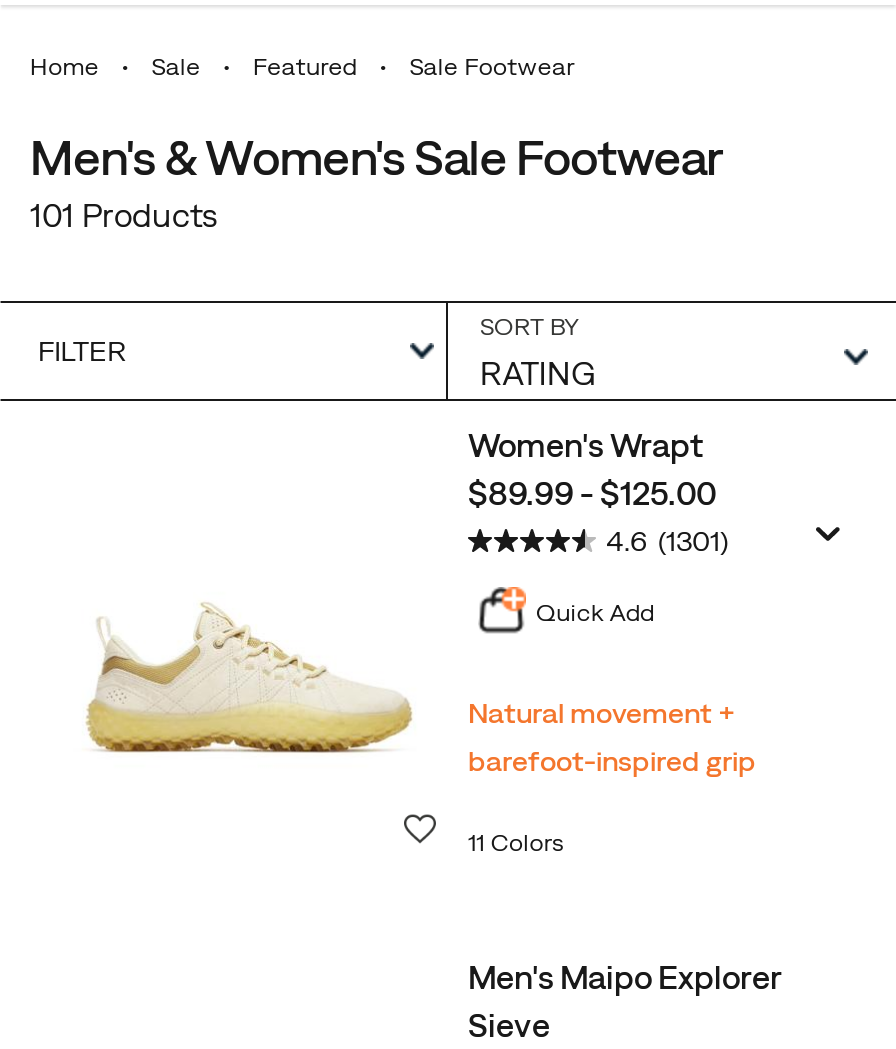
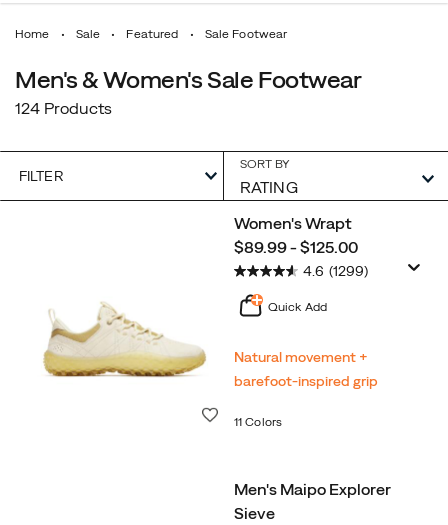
- 101 Products
+ 124 Products

- 4.6 (1301)
+ 4.6 (1299)
